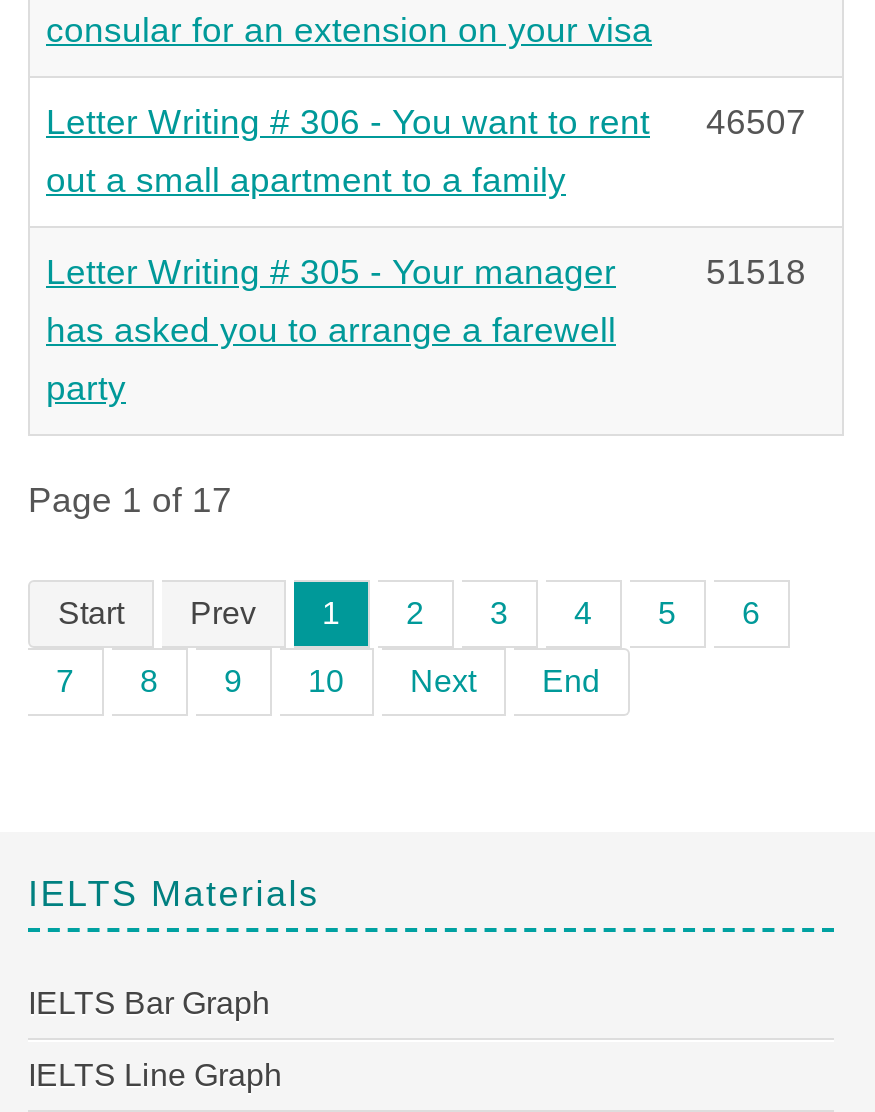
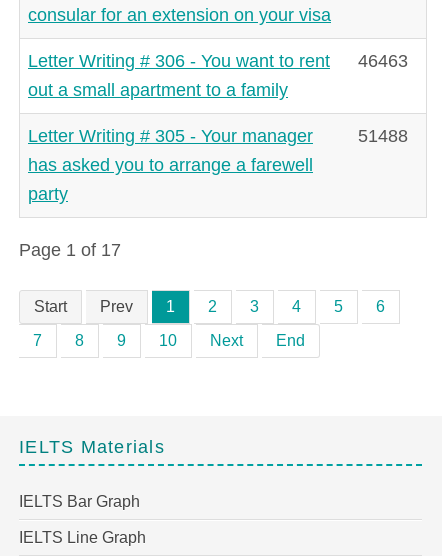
- Letter Writing # 306 - You want to rent 46507
+ Letter Writing # 306 - You want to rent 46463

- 51518
+ 51488
